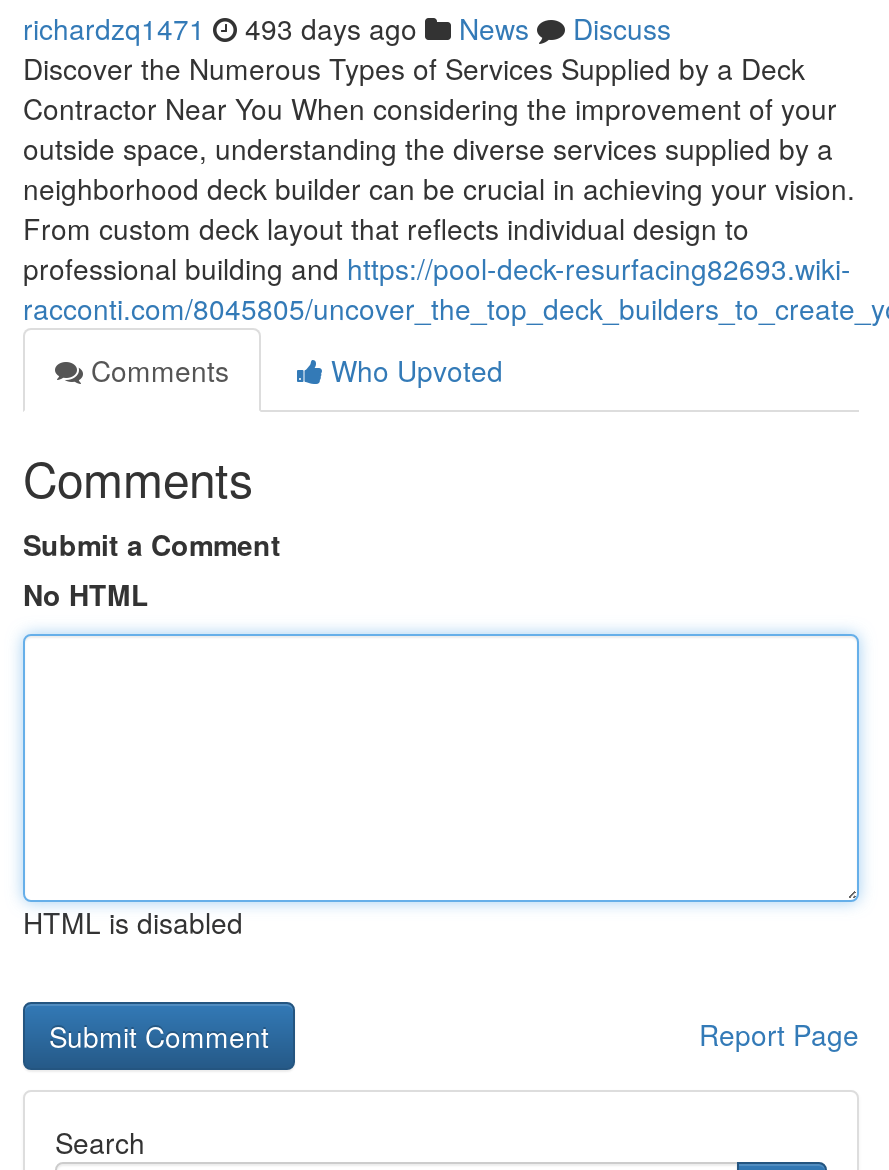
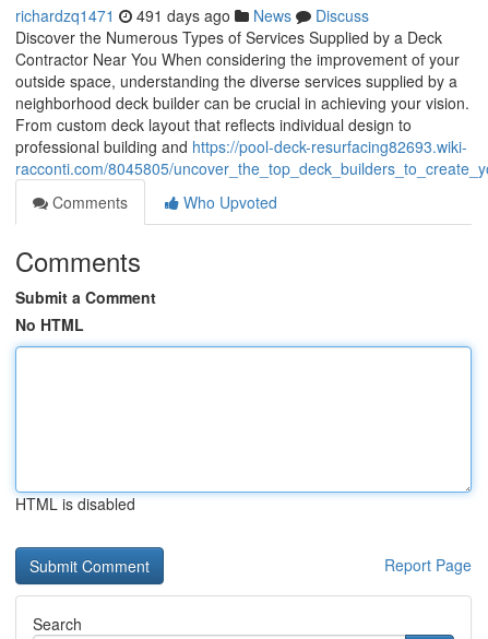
- richardzq1471 493 days ago News Discuss
+ richardzq1471 491 days ago News Discuss
